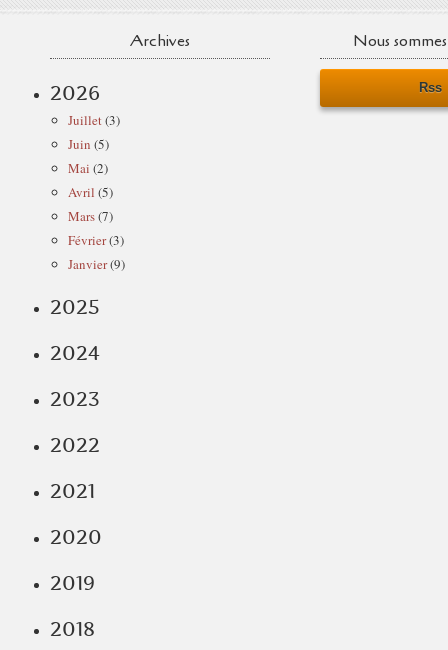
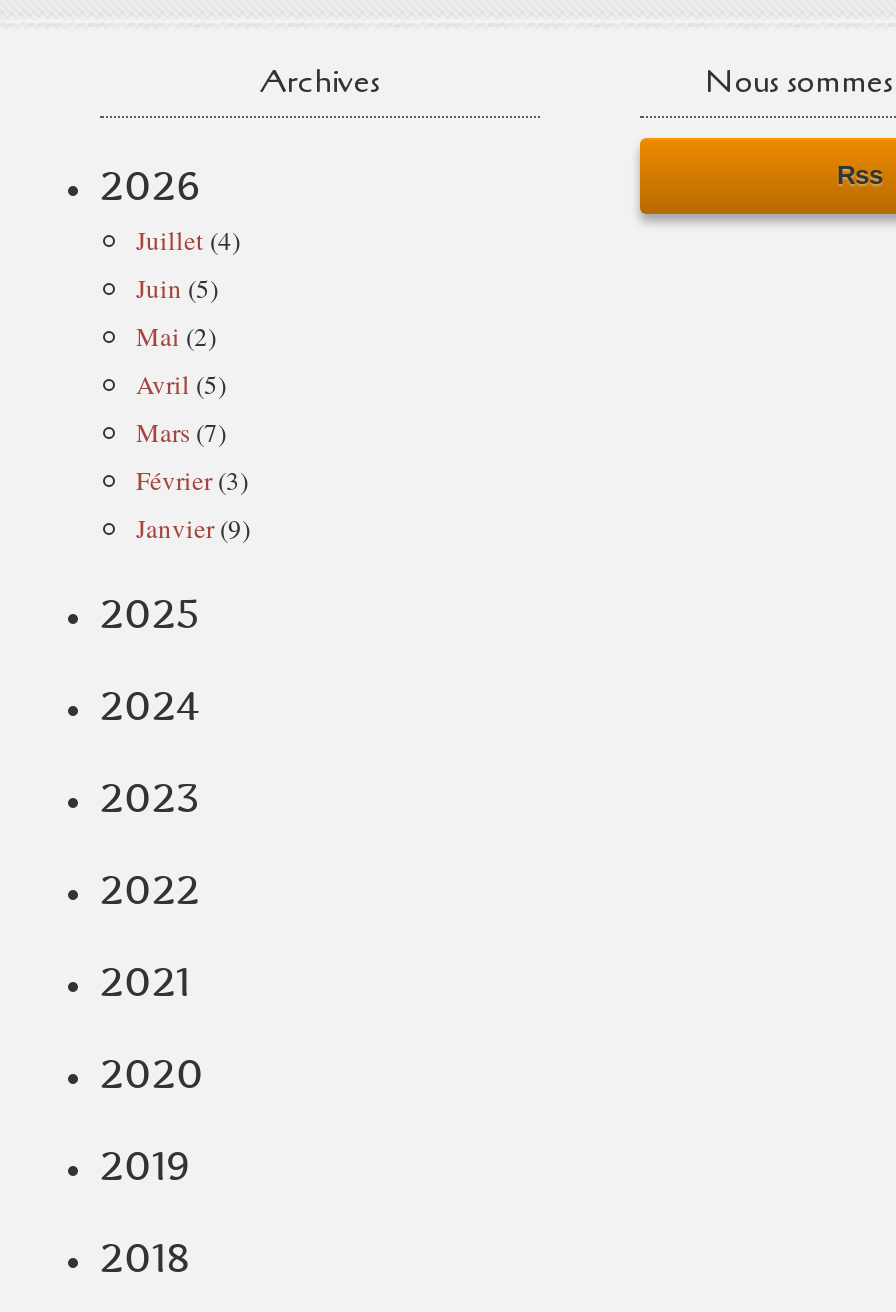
- Juillet (3)
+ Juillet (4)
